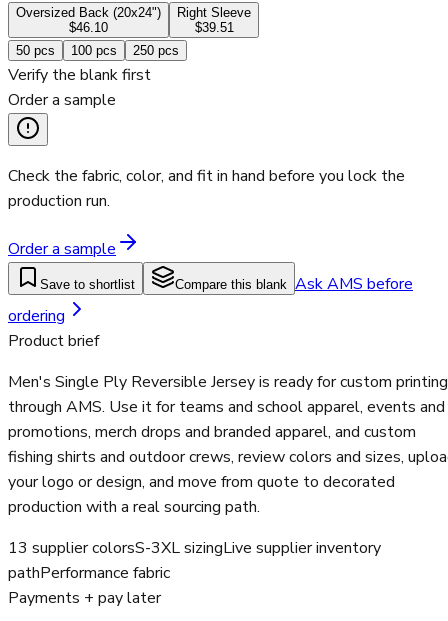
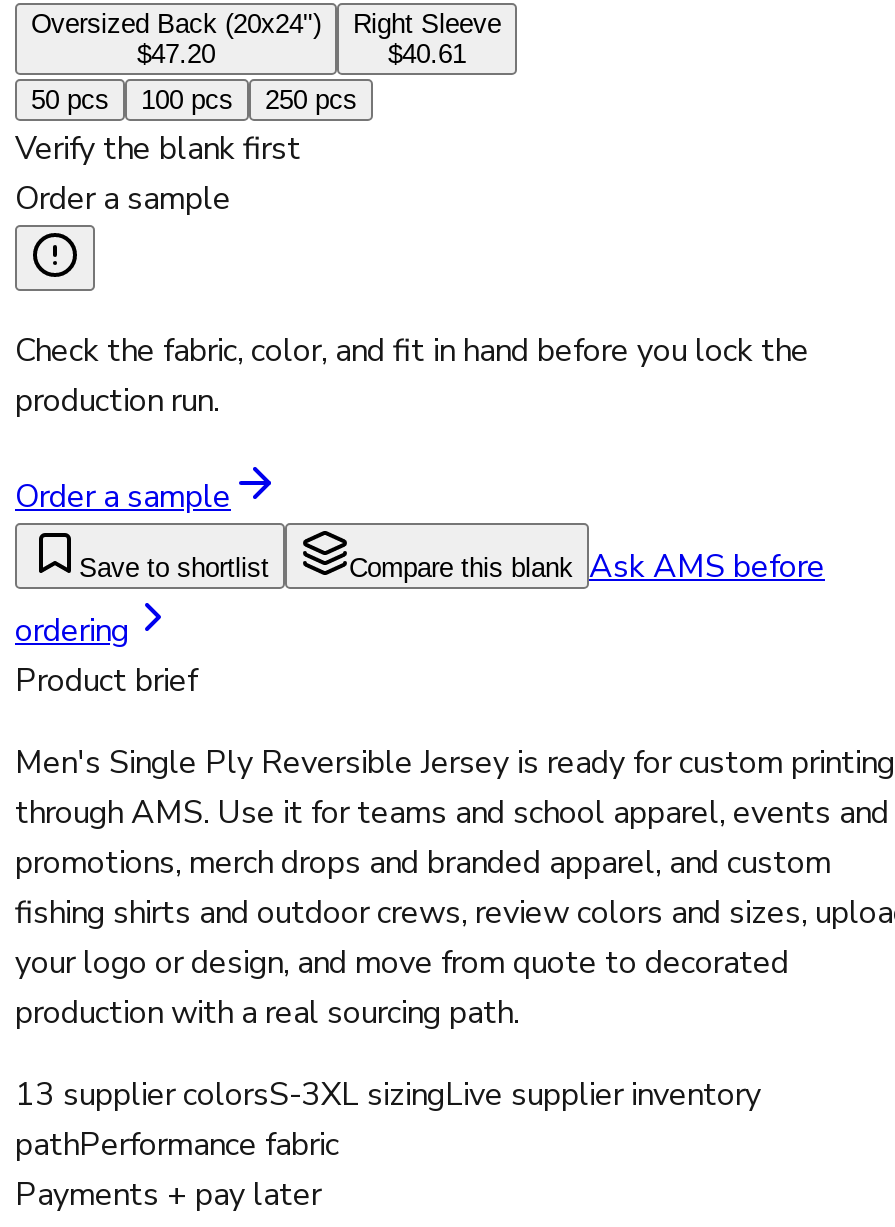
- $46.10
+ $47.20

- $39.51
+ $40.61
